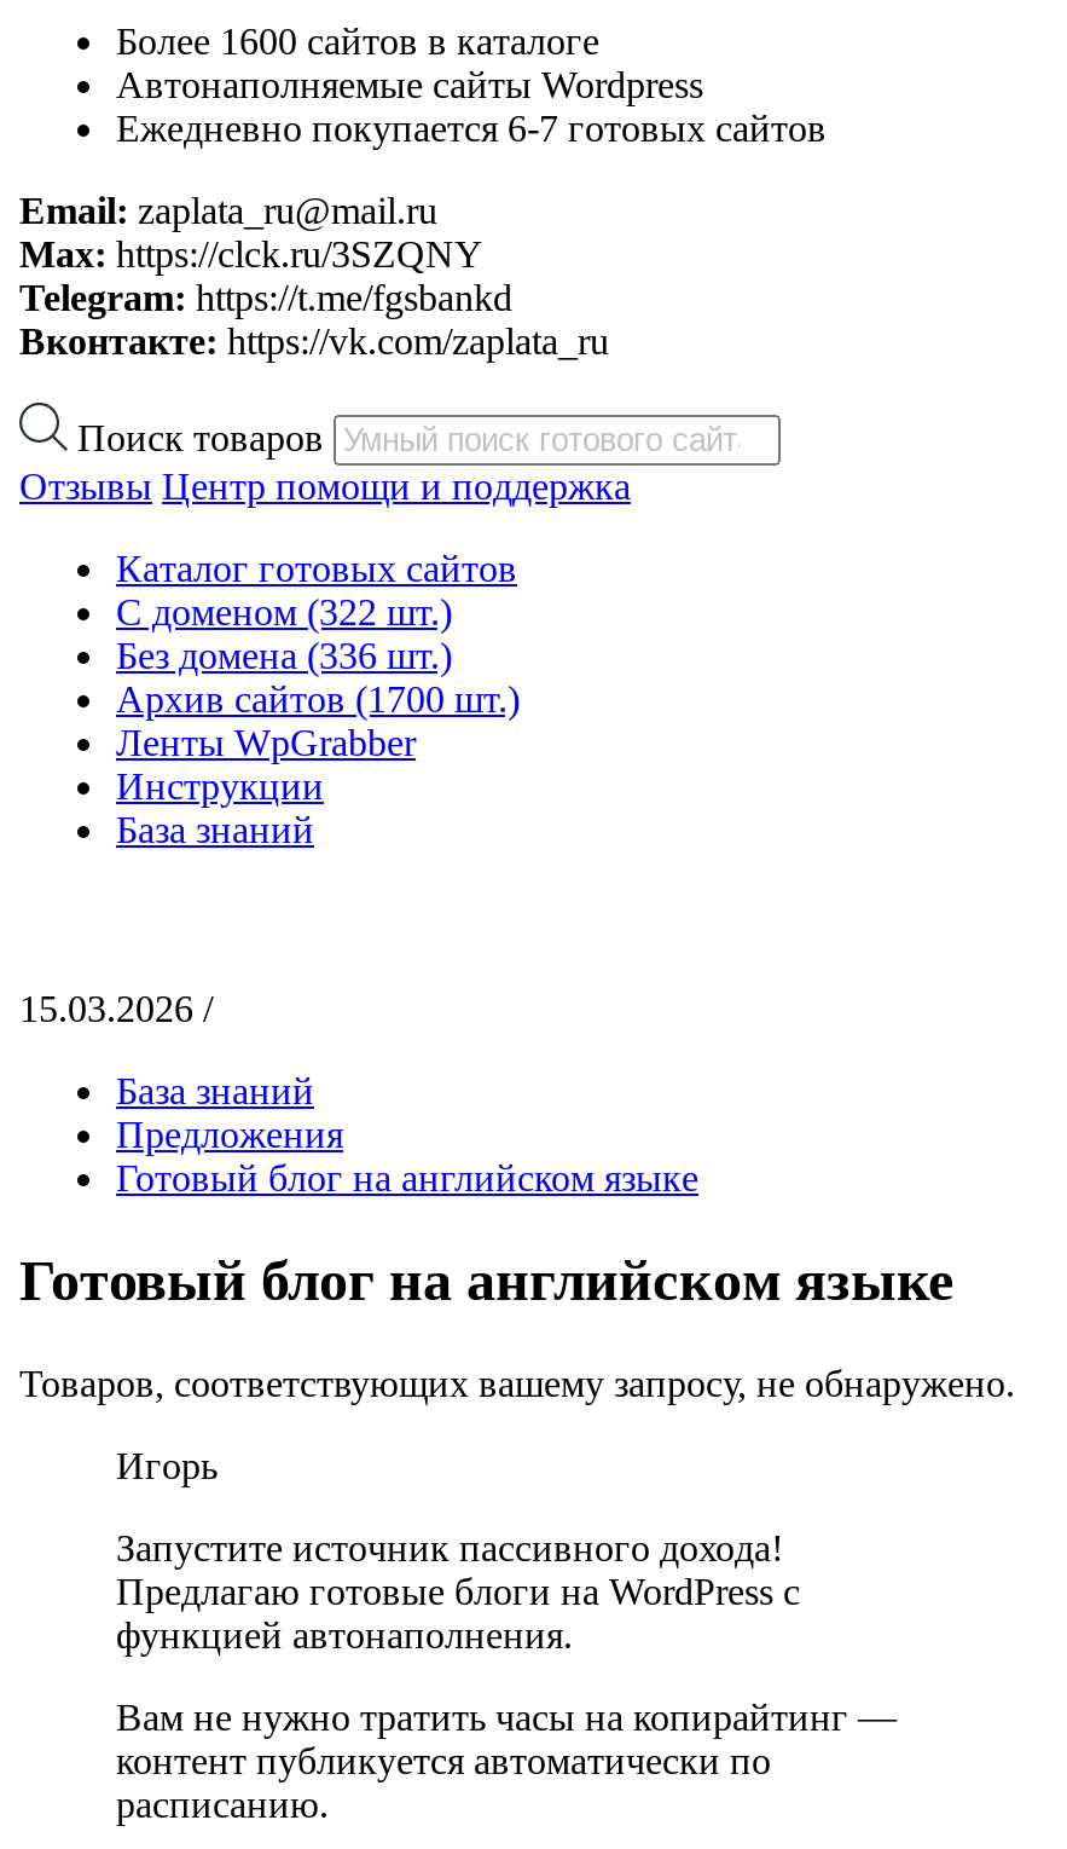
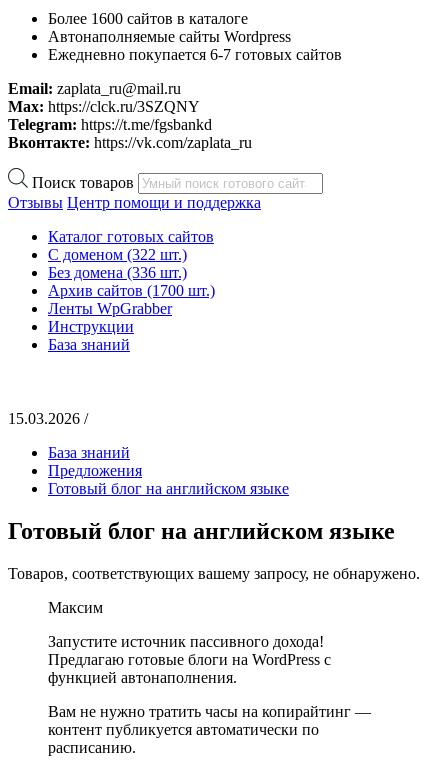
- Игорь
+ Максим
